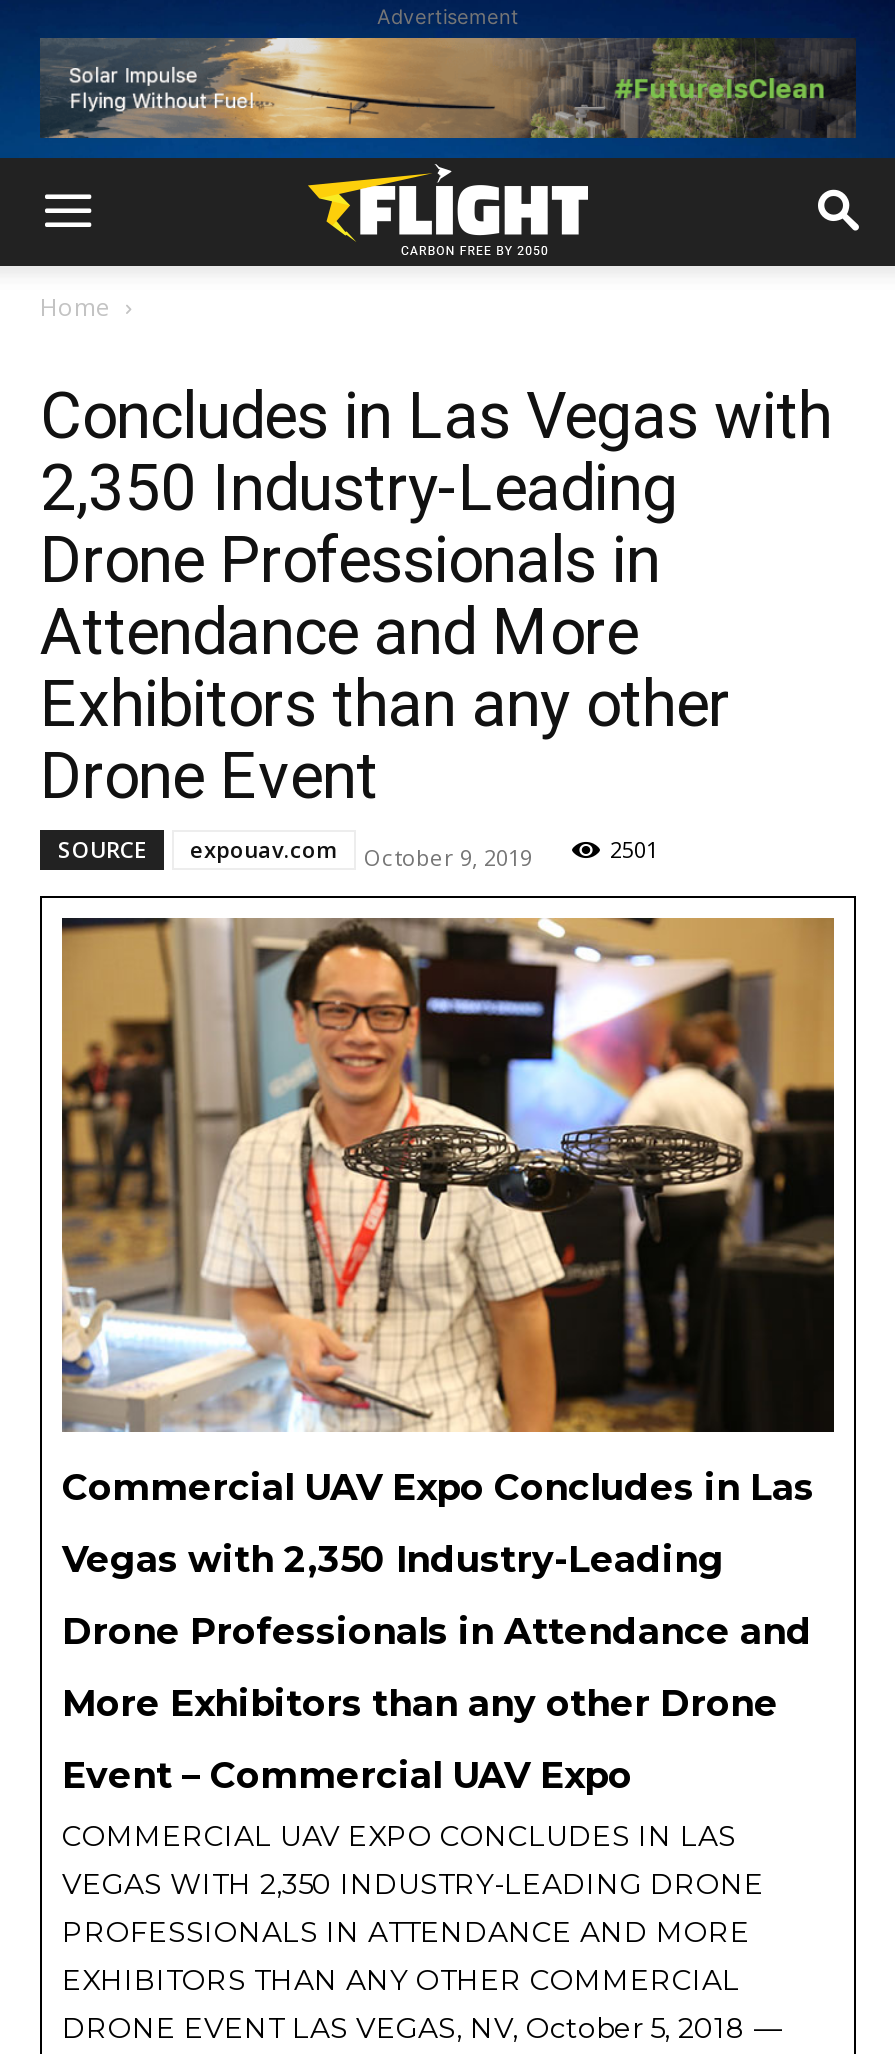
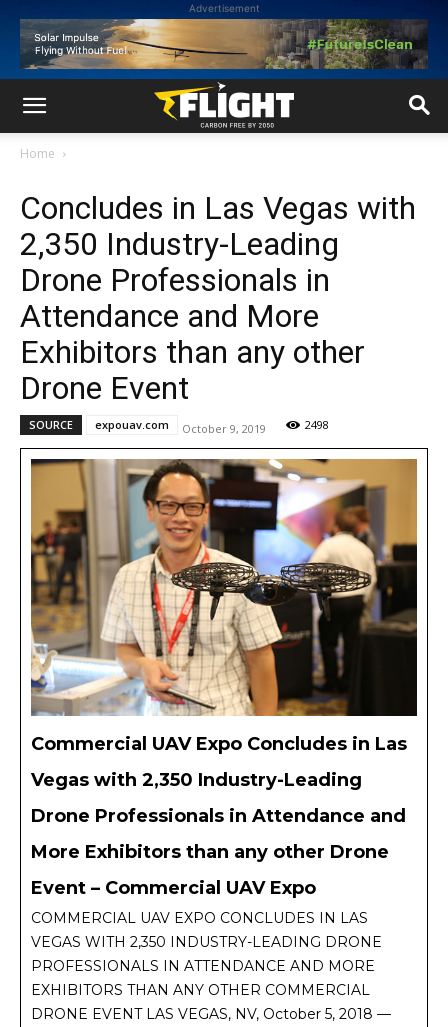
- 2501
+ 2498
